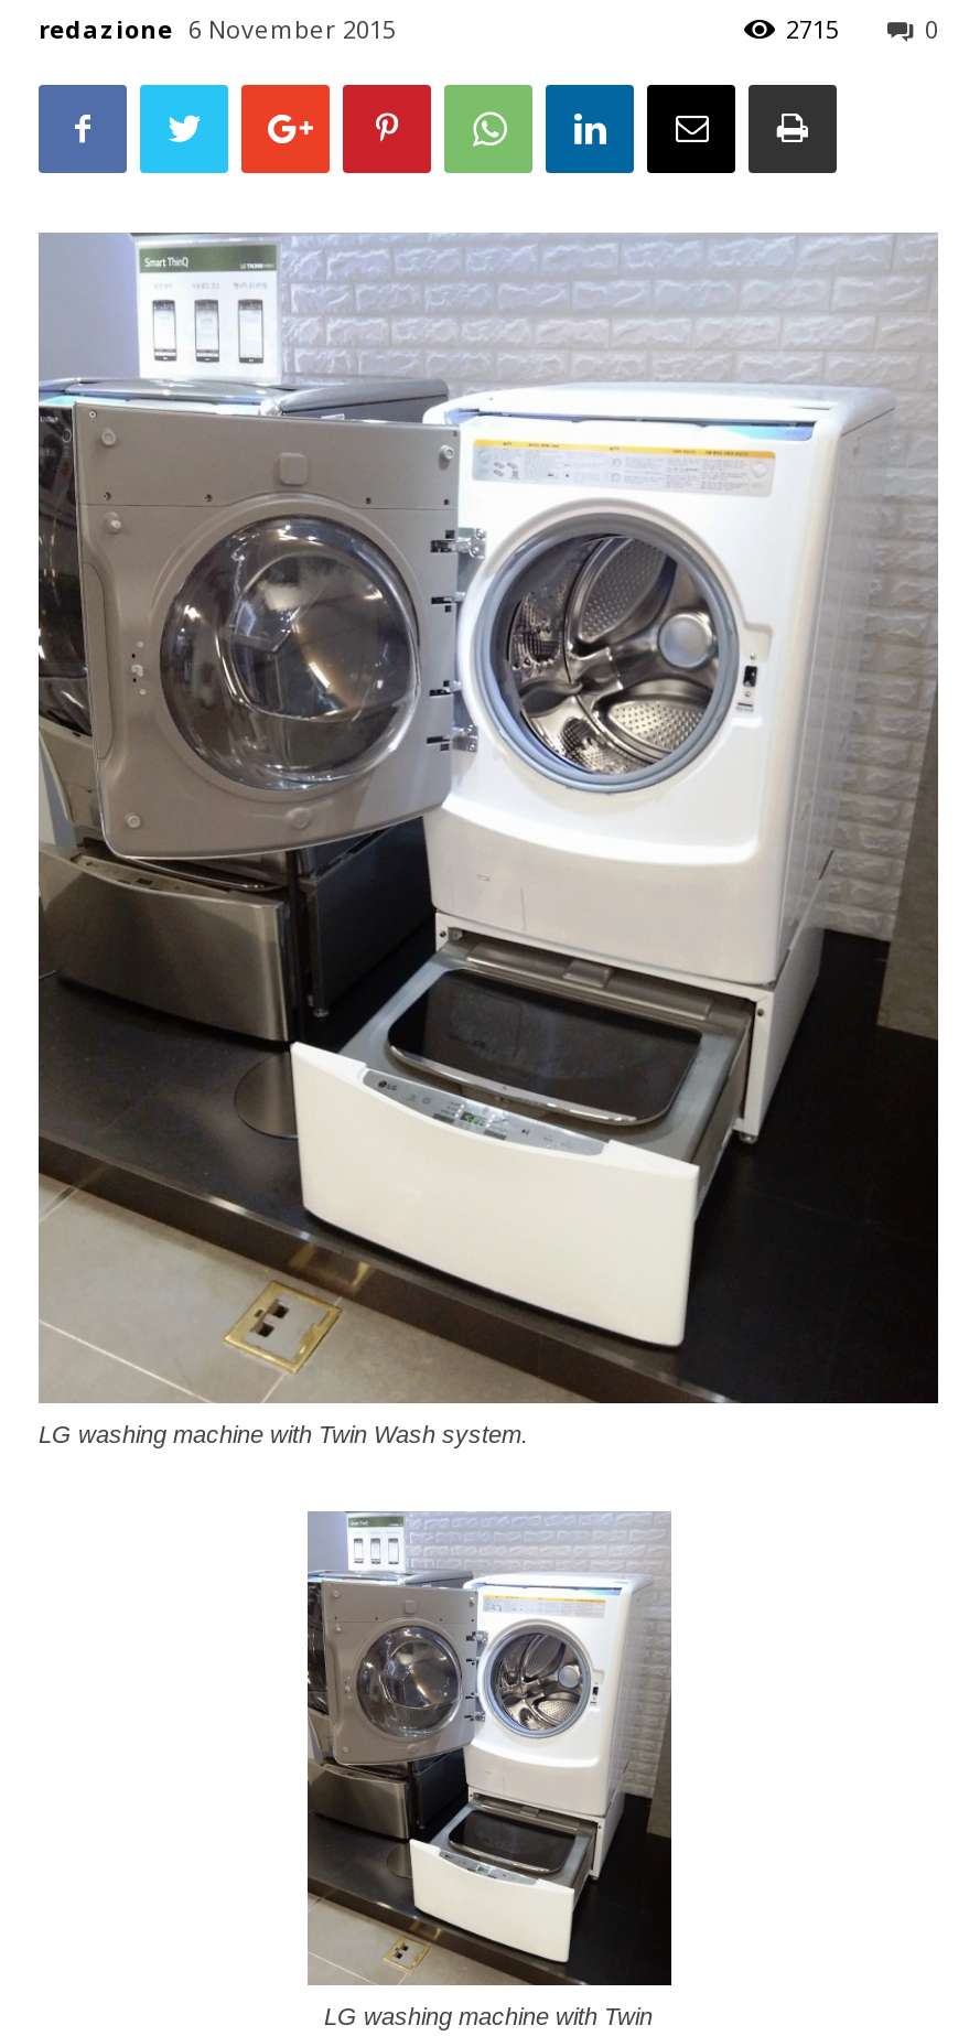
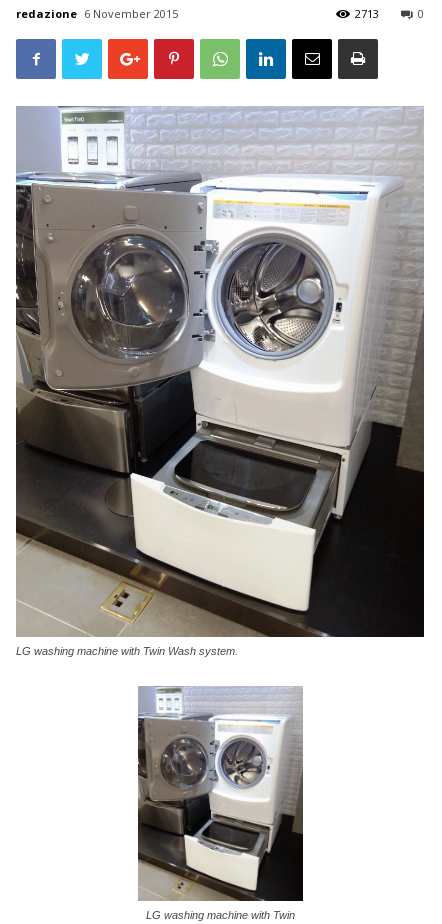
- 2715
+ 2713
